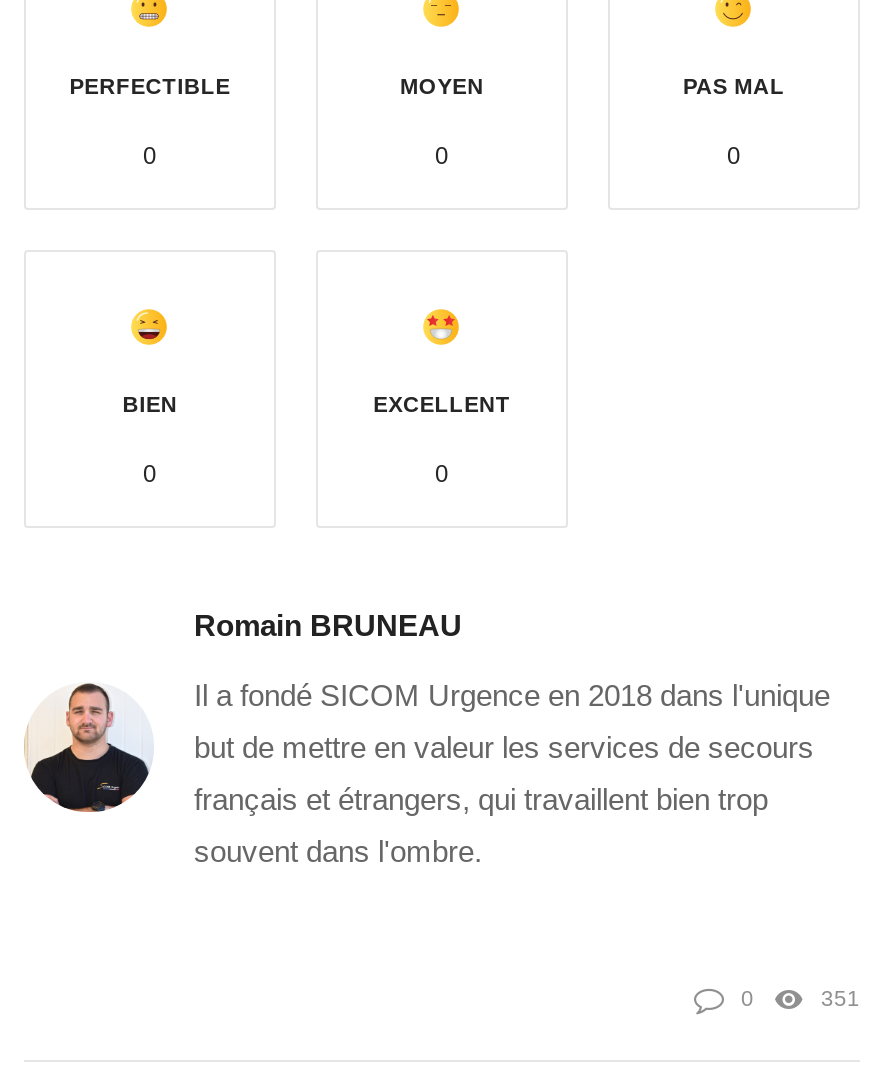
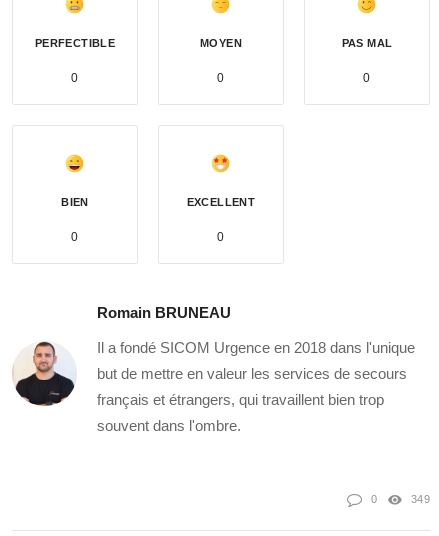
- 351
+ 349
